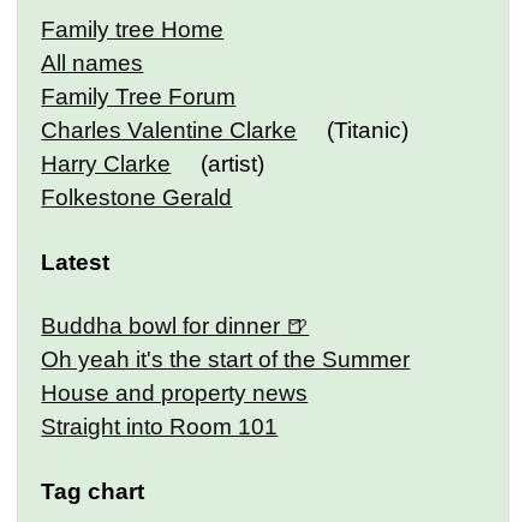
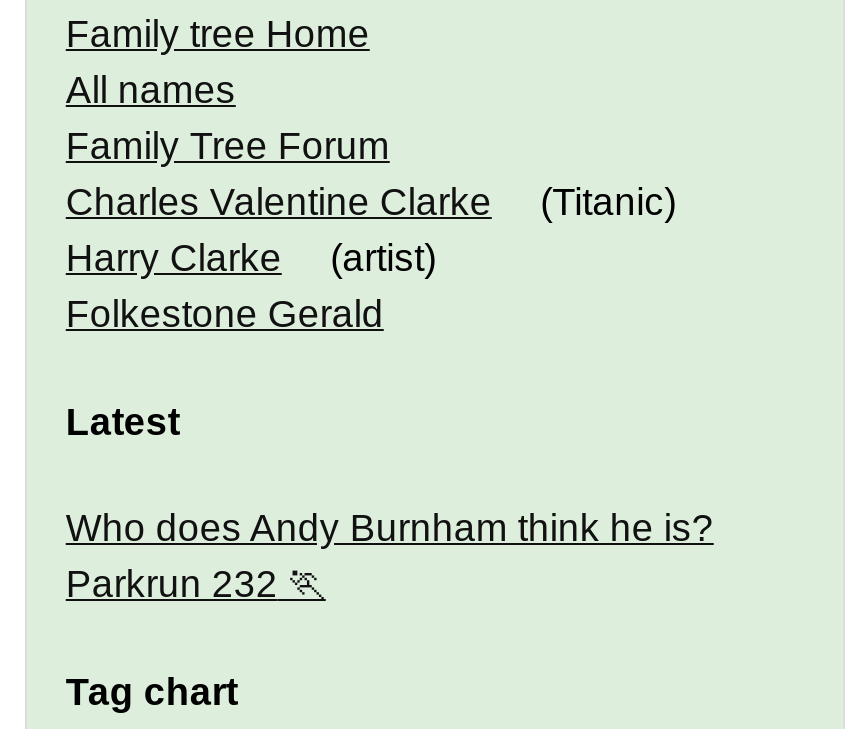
- Buddha bowl for dinner
- Oh yeah it's the start of the Summer
- House and property news
- Straight into Room 101
+ Who does Andy Burnham think he is?
+ Parkrun 232
